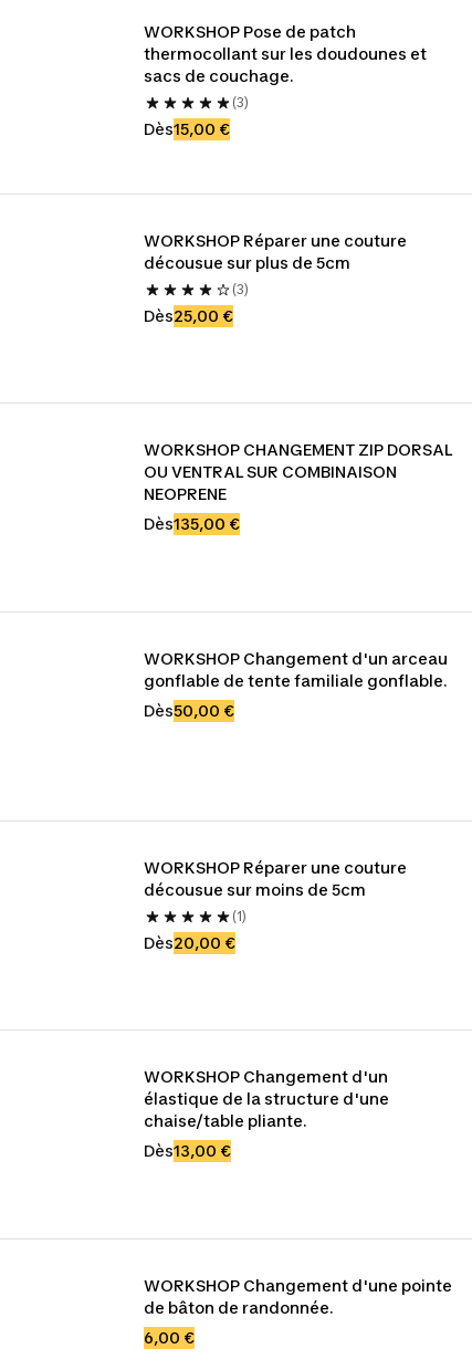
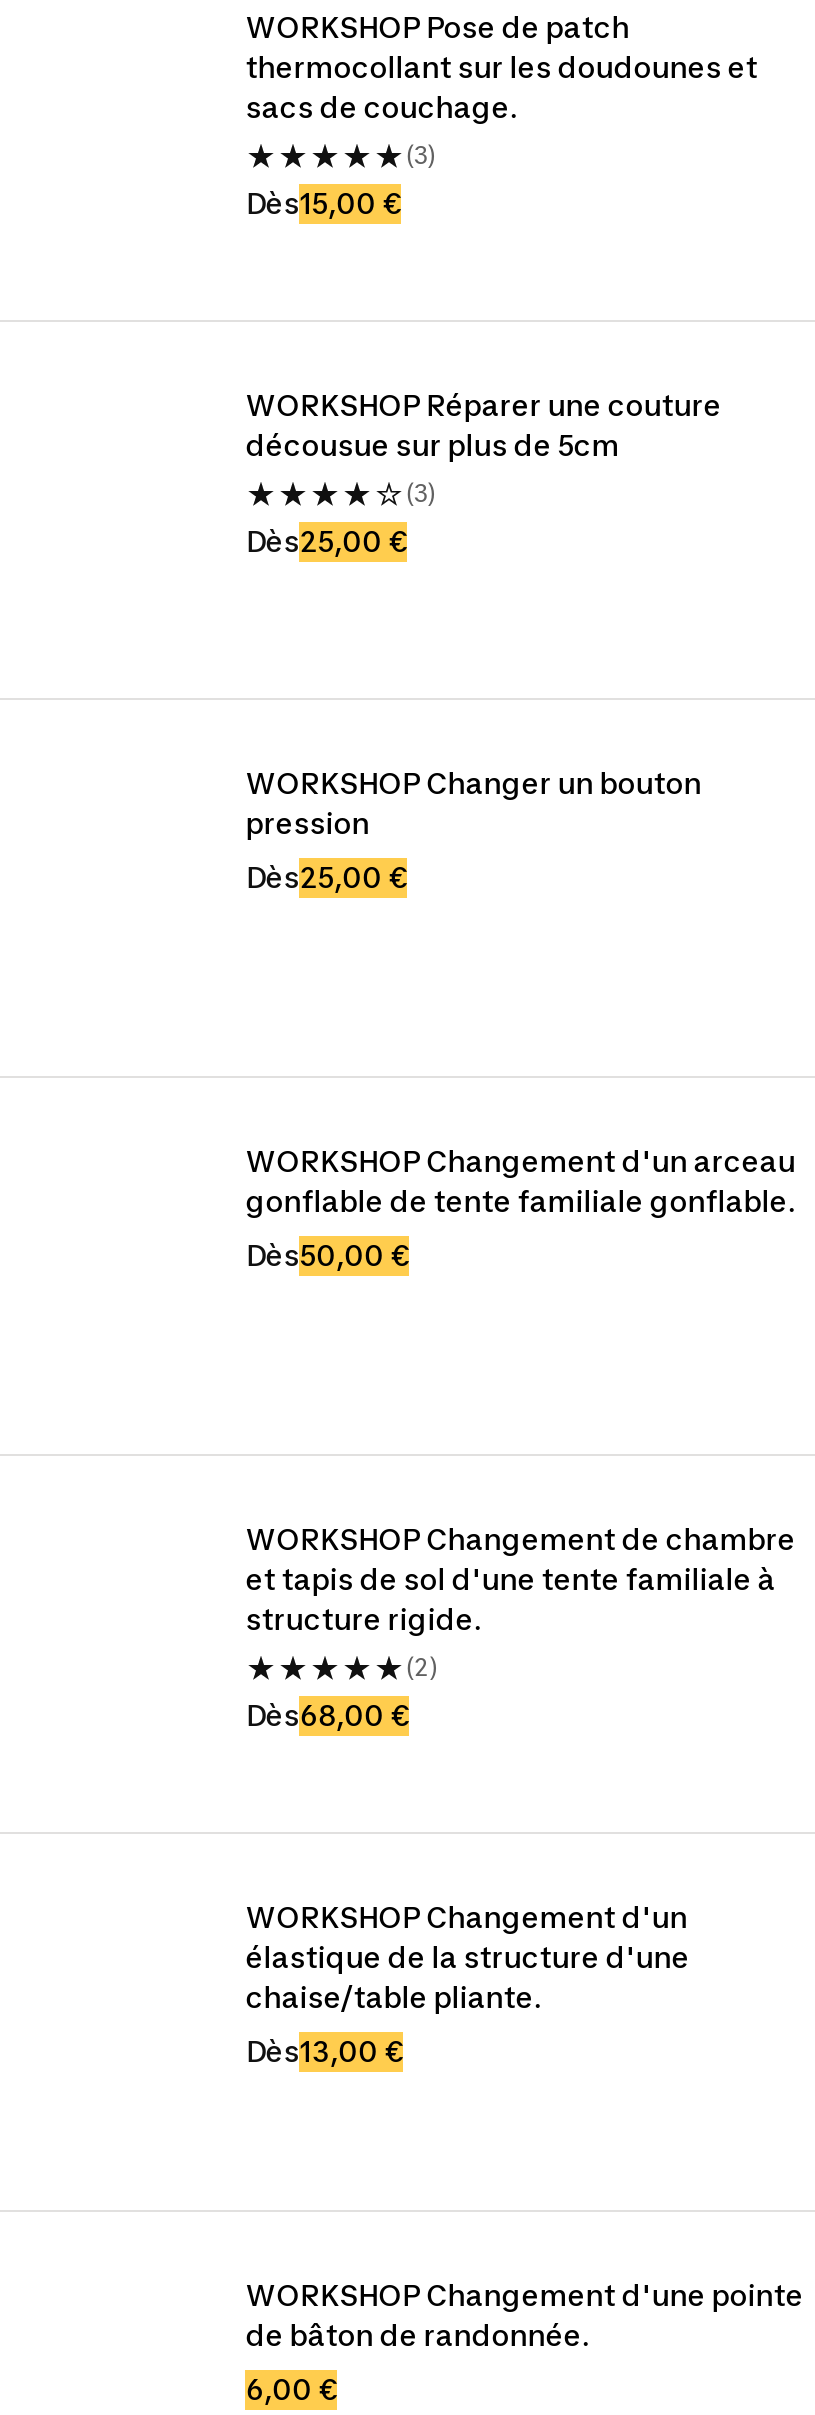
- WORKSHOP CHANGEMENT ZIP DORSAL
- OU VENTRAL SUR COMBINAISON
- NEOPRENE
+ WORKSHOP Changer un bouton
+ pression

- Dès135,00 €
+ Dès25,00 €

- WORKSHOP Réparer une couture
- décousue sur moins de 5cm
+ WORKSHOP Changement de chambre
+ et tapis de sol d'une tente familiale à
+ structure rigide.

- (1)
+ (2)

- Dès20,00 €
+ Dès68,00 €
